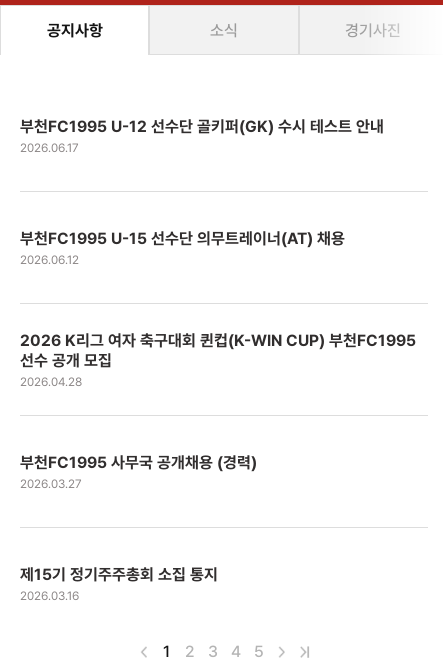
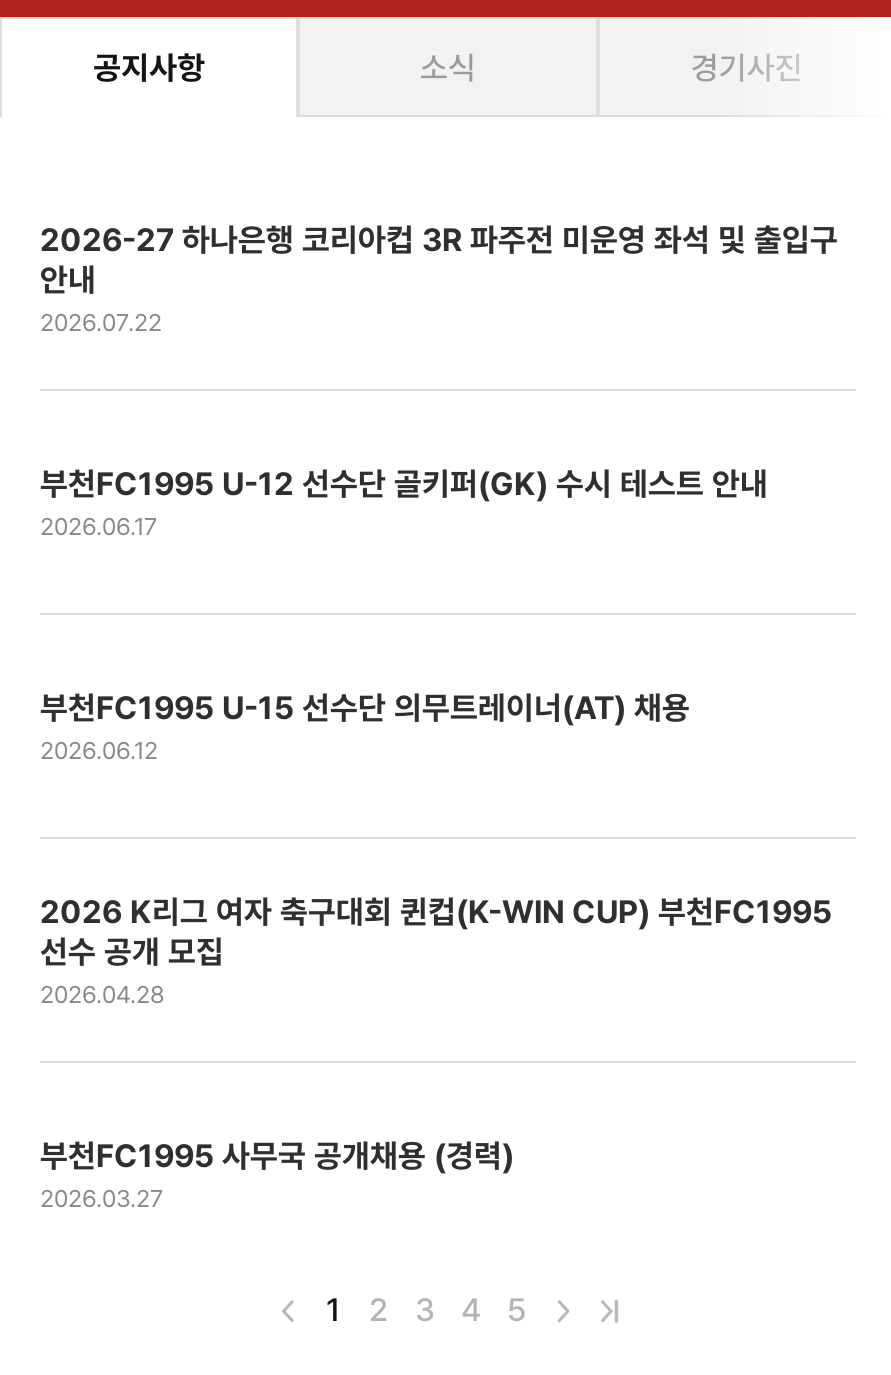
+ 2026-27 하나은행 코리아컵 3R 파주전 미운영 좌석 및 출입구
+ 안내
+ 2026.07.22

moved down: 2026.06.17 | 2026.06.12 | 선수 공개 모집 | 2026.04.28 | 부천FC1995 사무국 공개채용 (경력) | 2026.03.27

- 제15기 정기주주총회 소집 통지
- 2026.03.16
